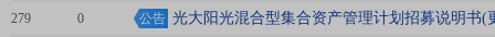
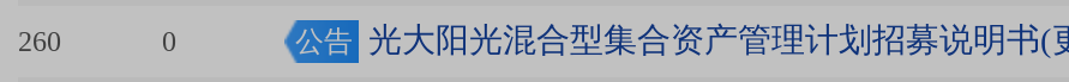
- 279
+ 260
